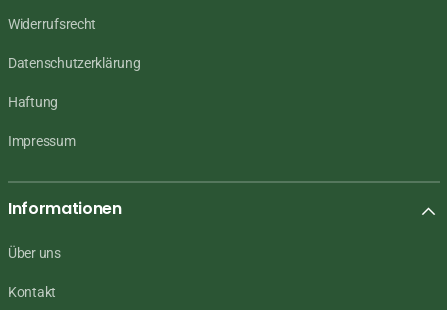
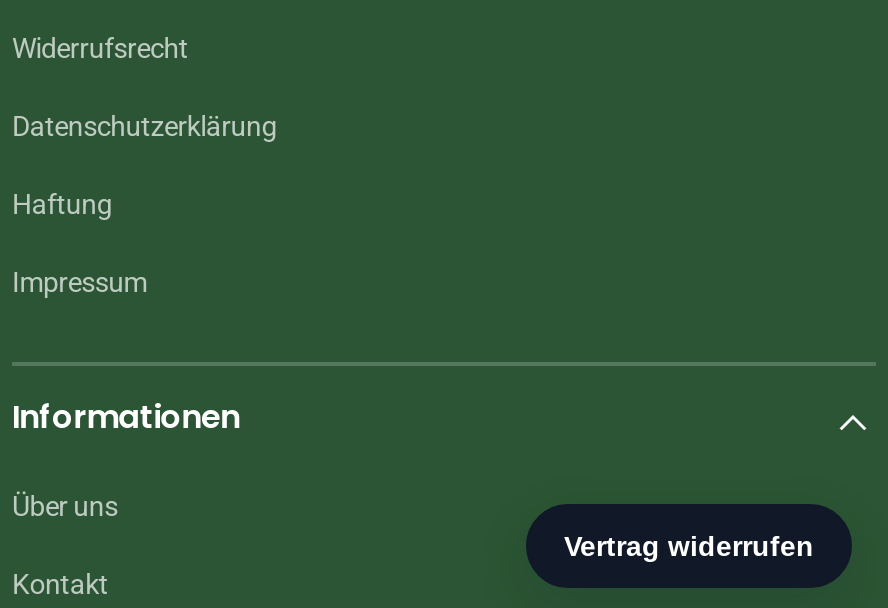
+ [image]
